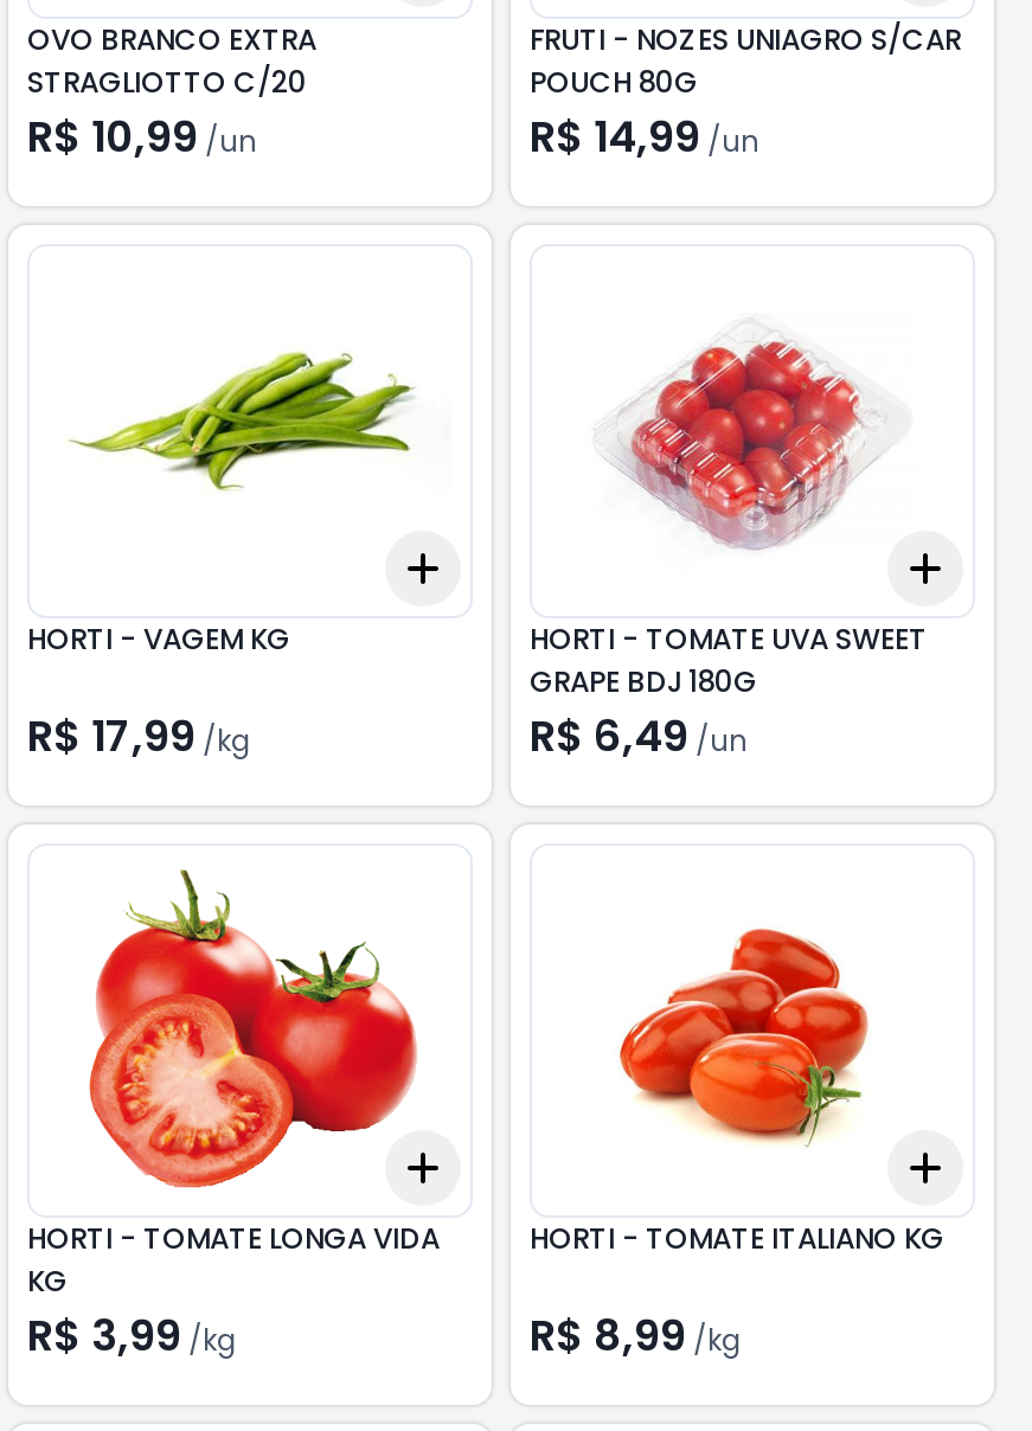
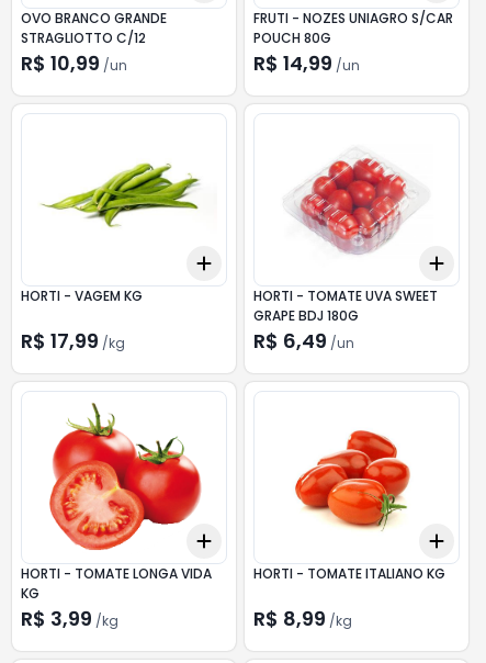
- OVO BRANCO EXTRA
+ OVO BRANCO GRANDE

- STRAGLIOTTO C/20
+ STRAGLIOTTO C/12
